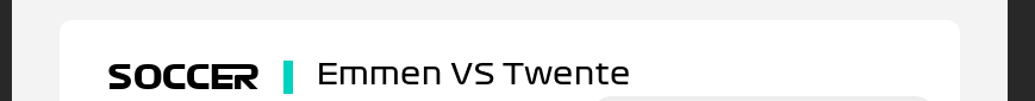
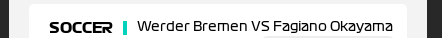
- Emmen VS Twente
+ Werder Bremen VS Fagiano Okayama
